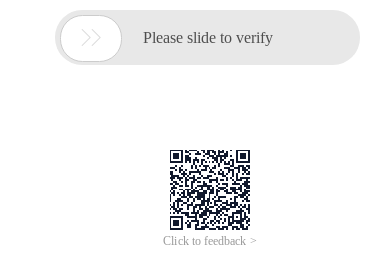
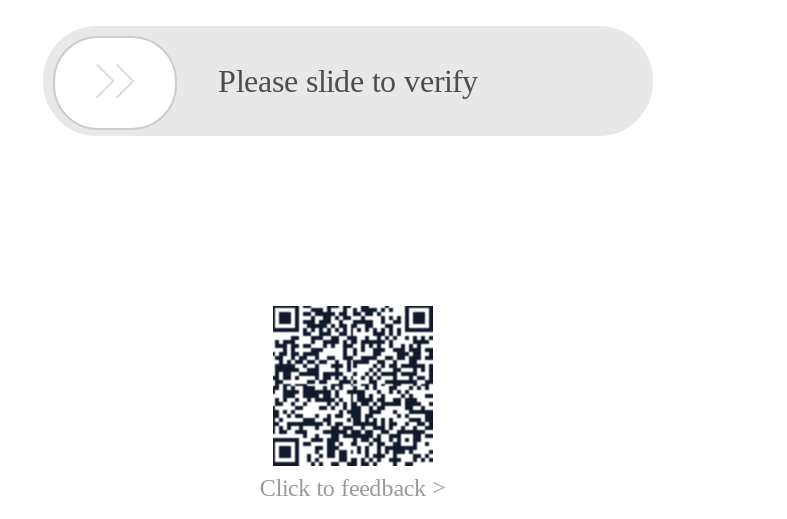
- [image]
+ [image]
